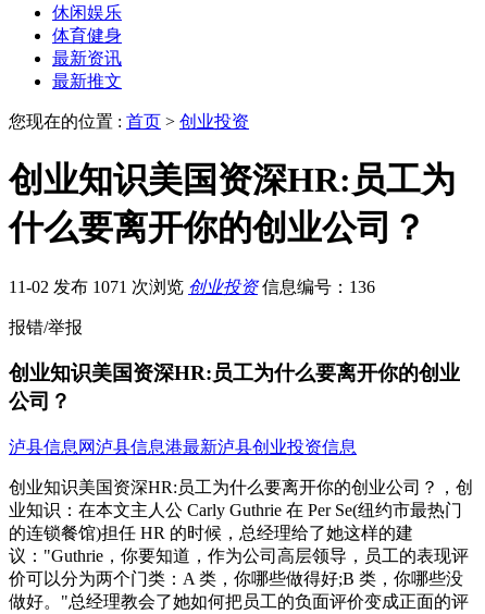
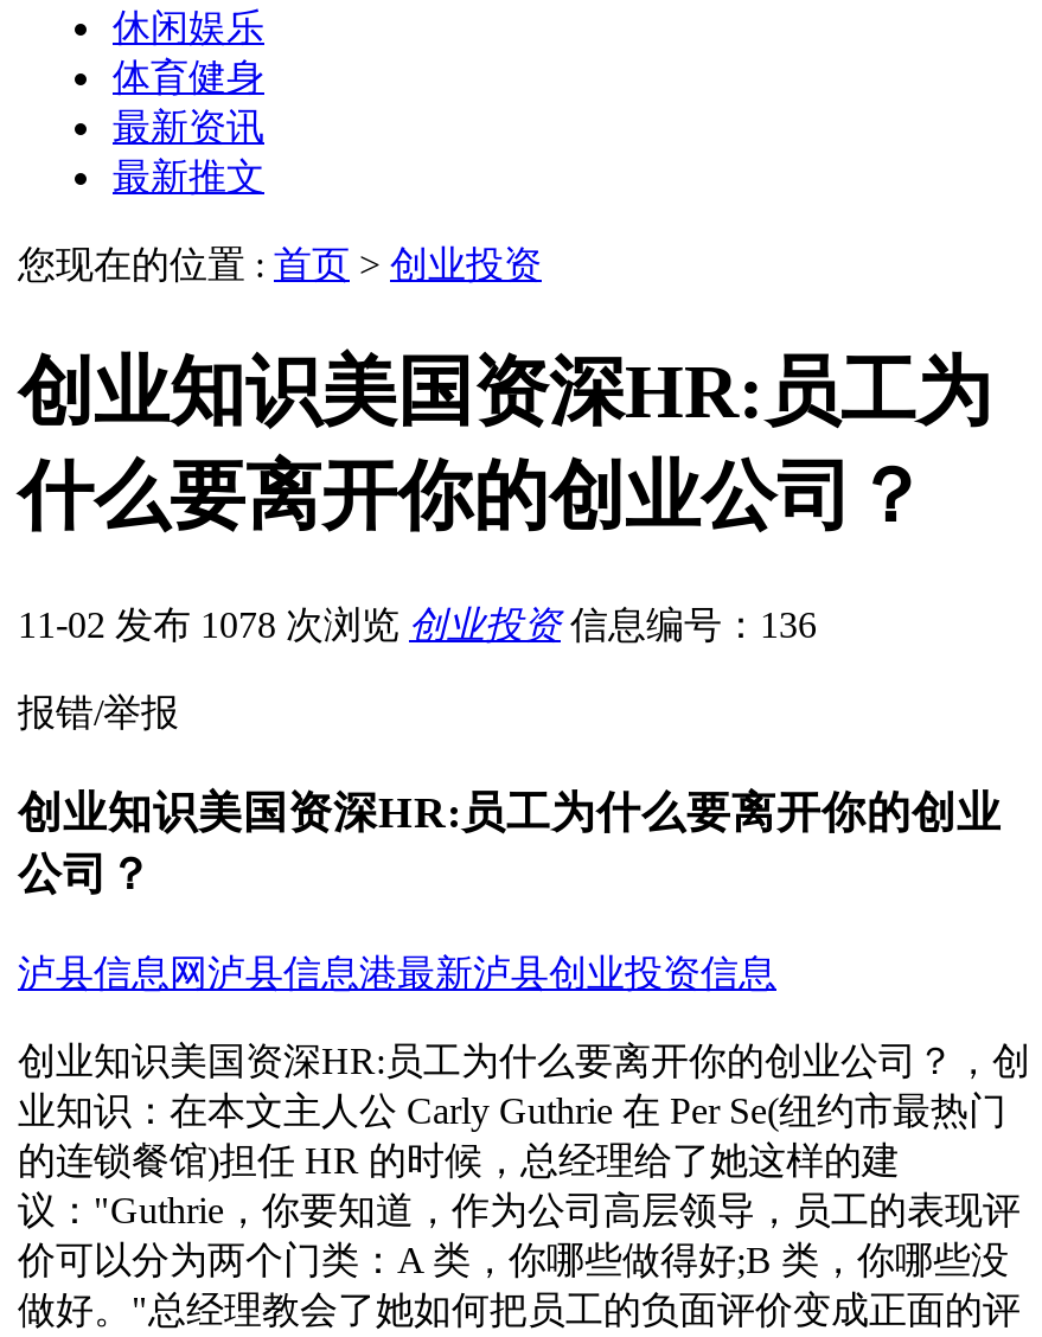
- 11-02 发布 1071 次浏览 创业投资 信息编号：136
+ 11-02 发布 1078 次浏览 创业投资 信息编号：136
